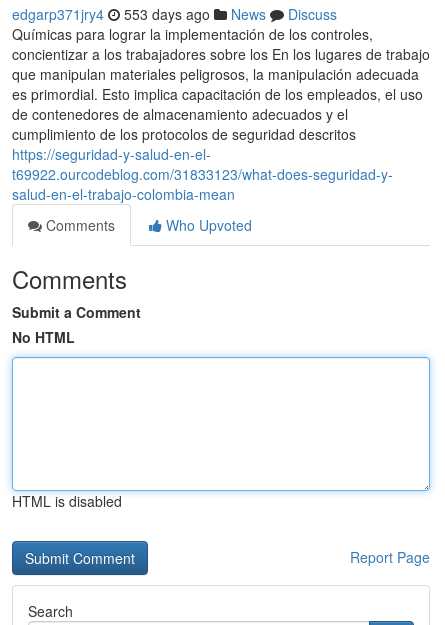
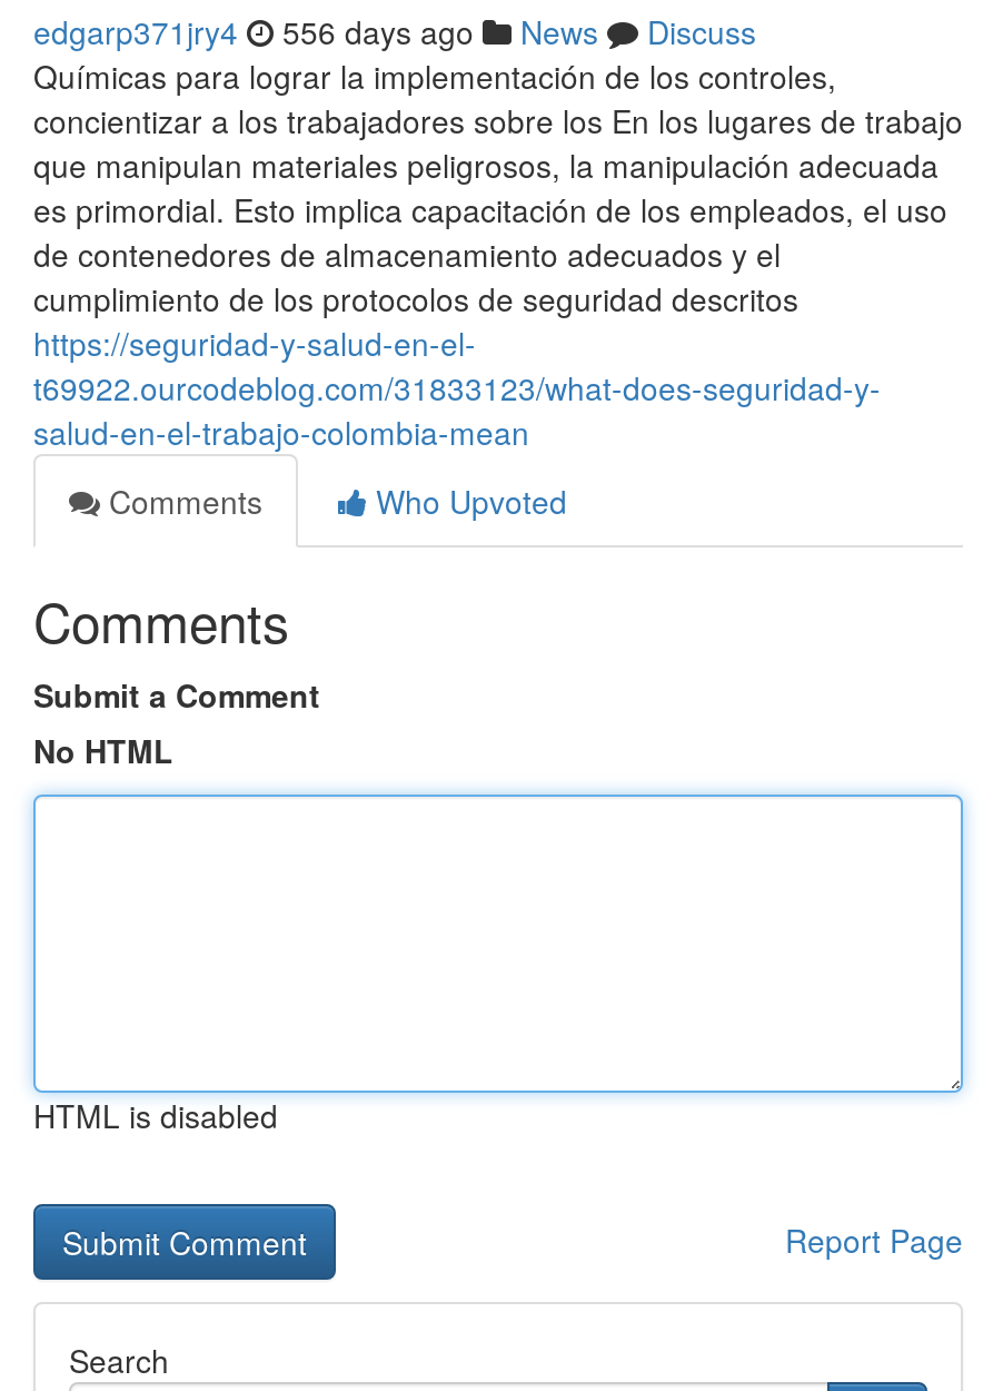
- edgarp371jry4 553 days ago News Discuss
+ edgarp371jry4 556 days ago News Discuss
